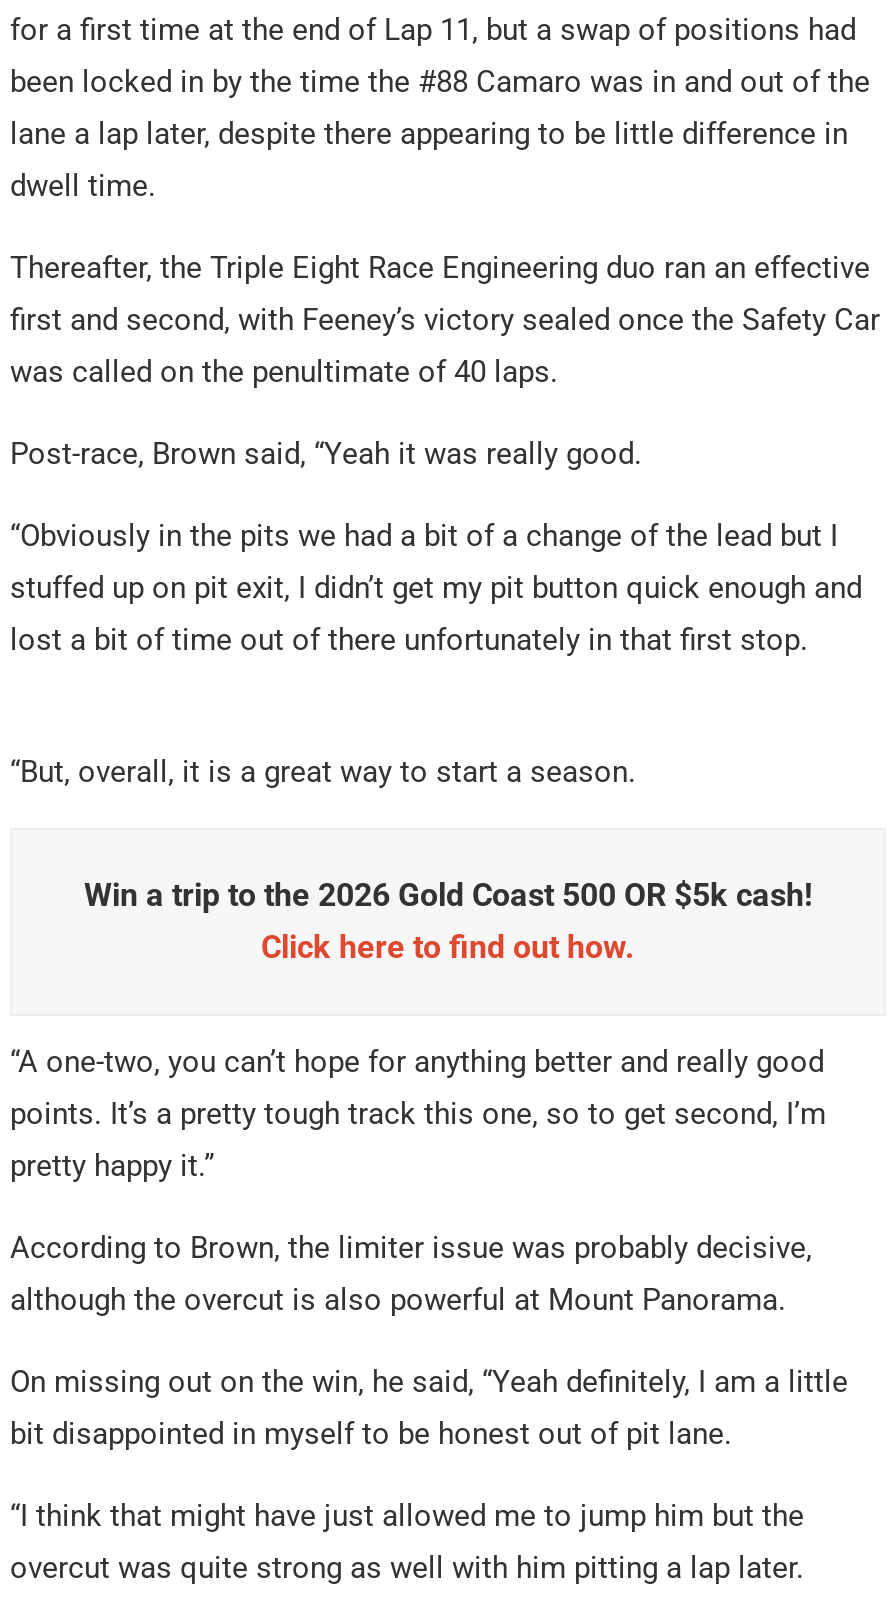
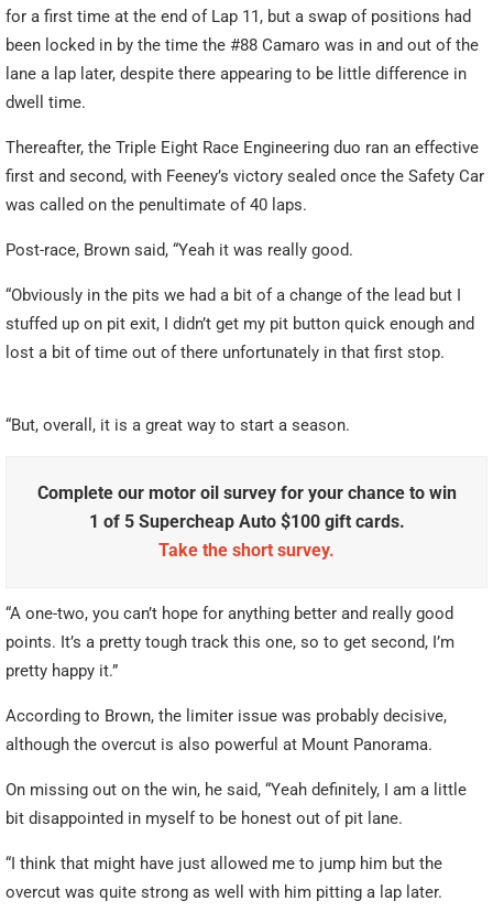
- Win a trip to the 2026 Gold Coast 500 OR $5k cash!
- Click here to find out how.
+ Complete our motor oil survey for your chance to win
+ 1 of 5 Supercheap Auto $100 gift cards.
+ Take the short survey.
